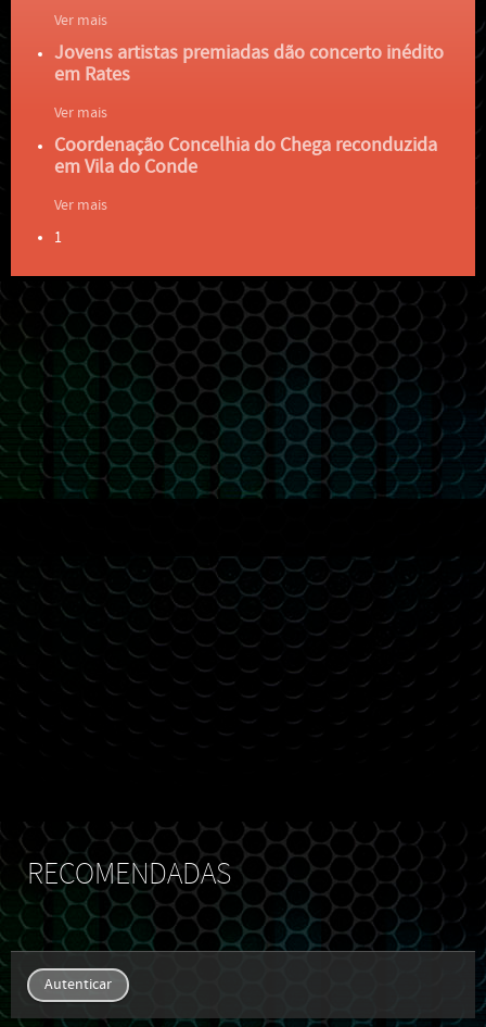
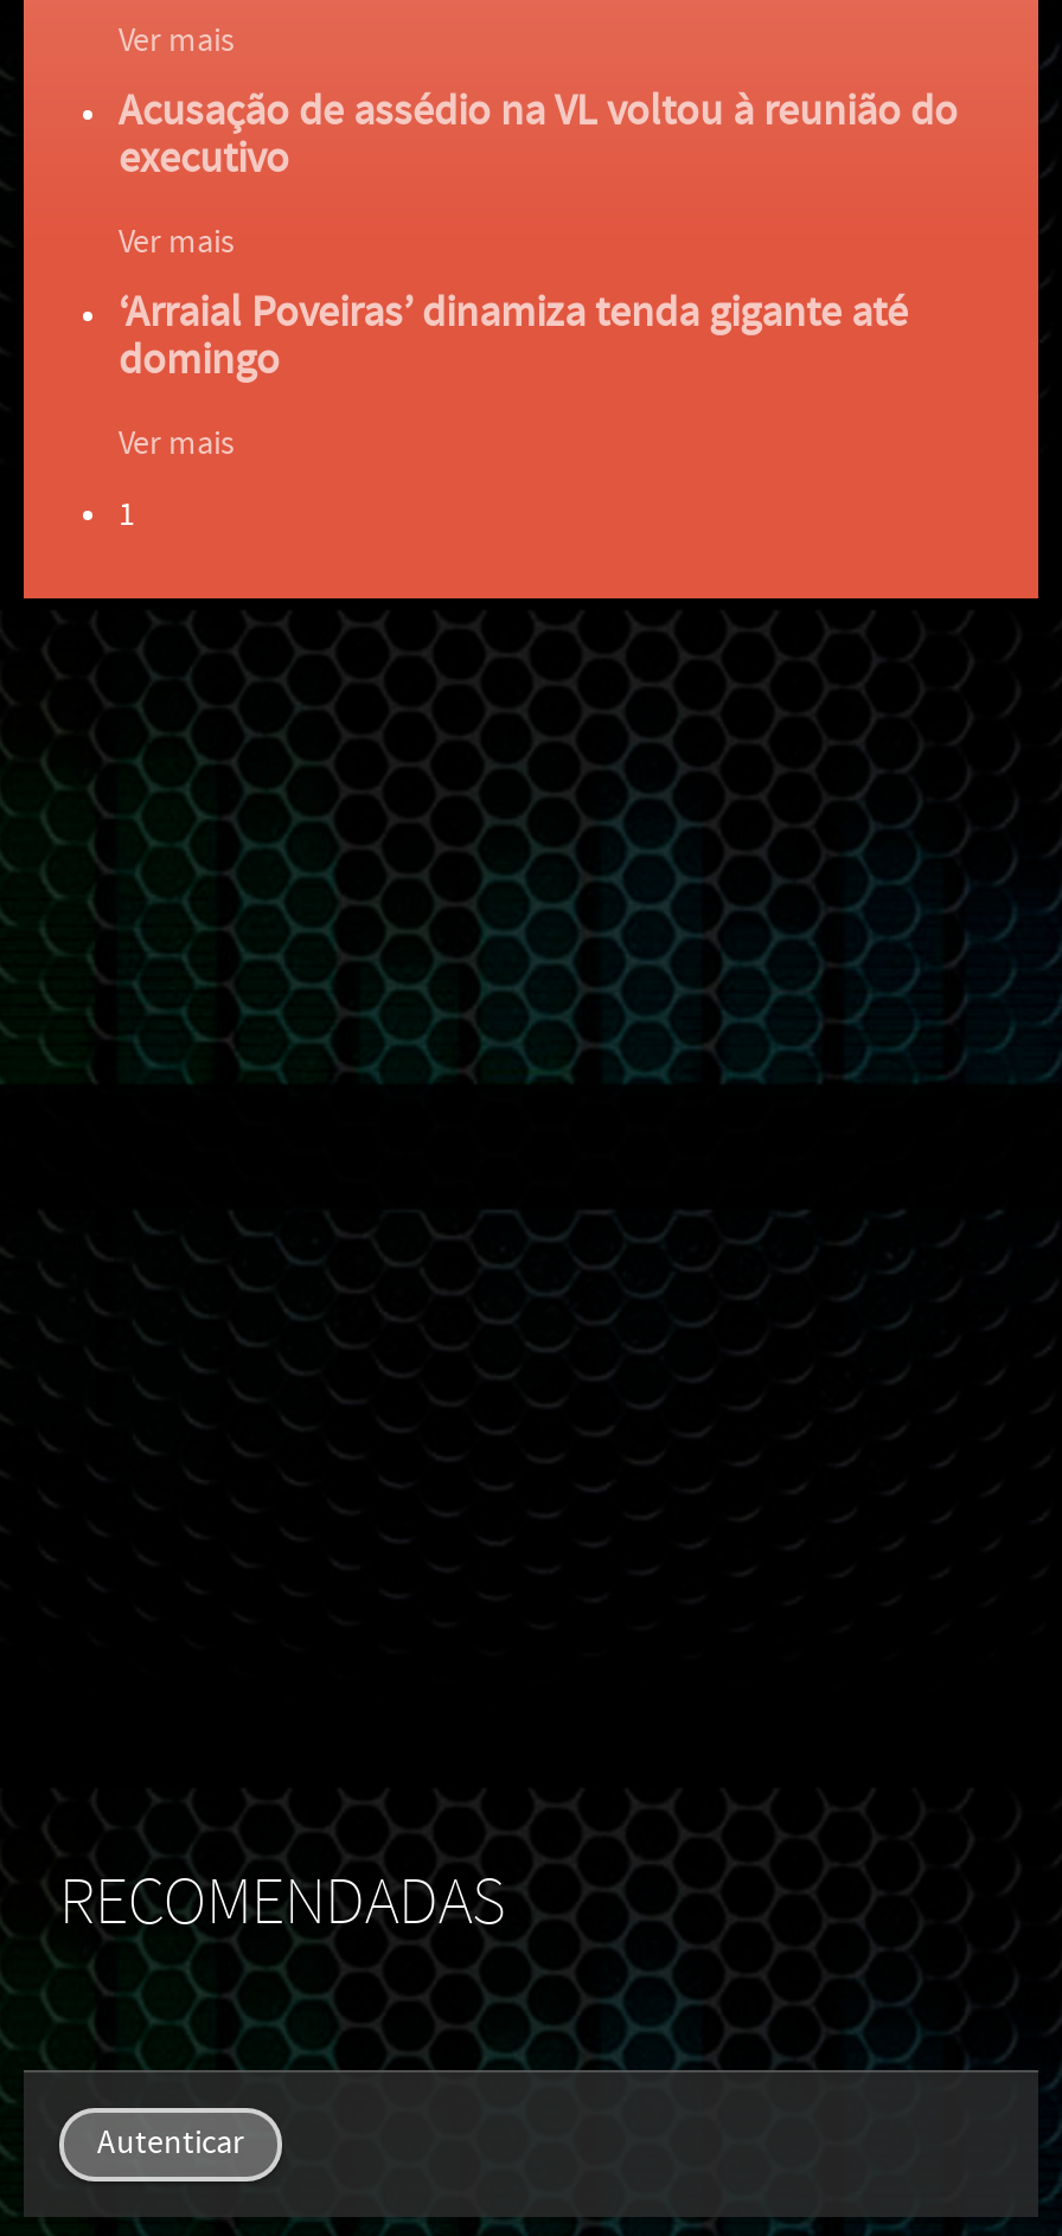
- Jovens artistas premiadas dão concerto inédito
- em Rates
+ Acusação de assédio na VL voltou à reunião do
+ executivo

- Coordenação Concelhia do Chega reconduzida
- em Vila do Conde
+ ‘Arraial Poveiras’ dinamiza tenda gigante até
+ domingo
